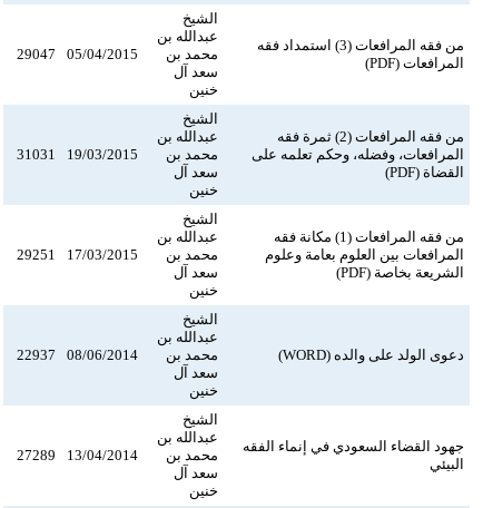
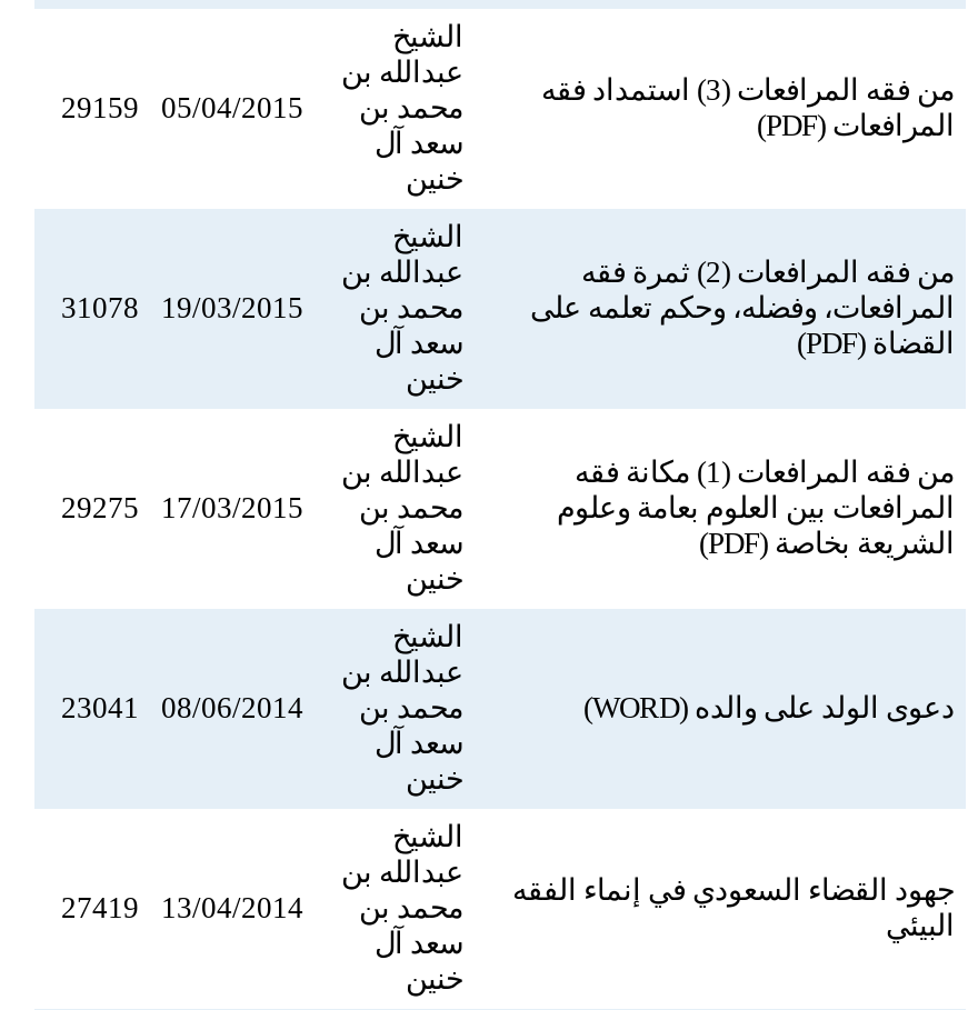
- 29047
+ 29159

- 31031
+ 31078

- 29251
+ 29275

- 22937
+ 23041

- 27289
+ 27419
